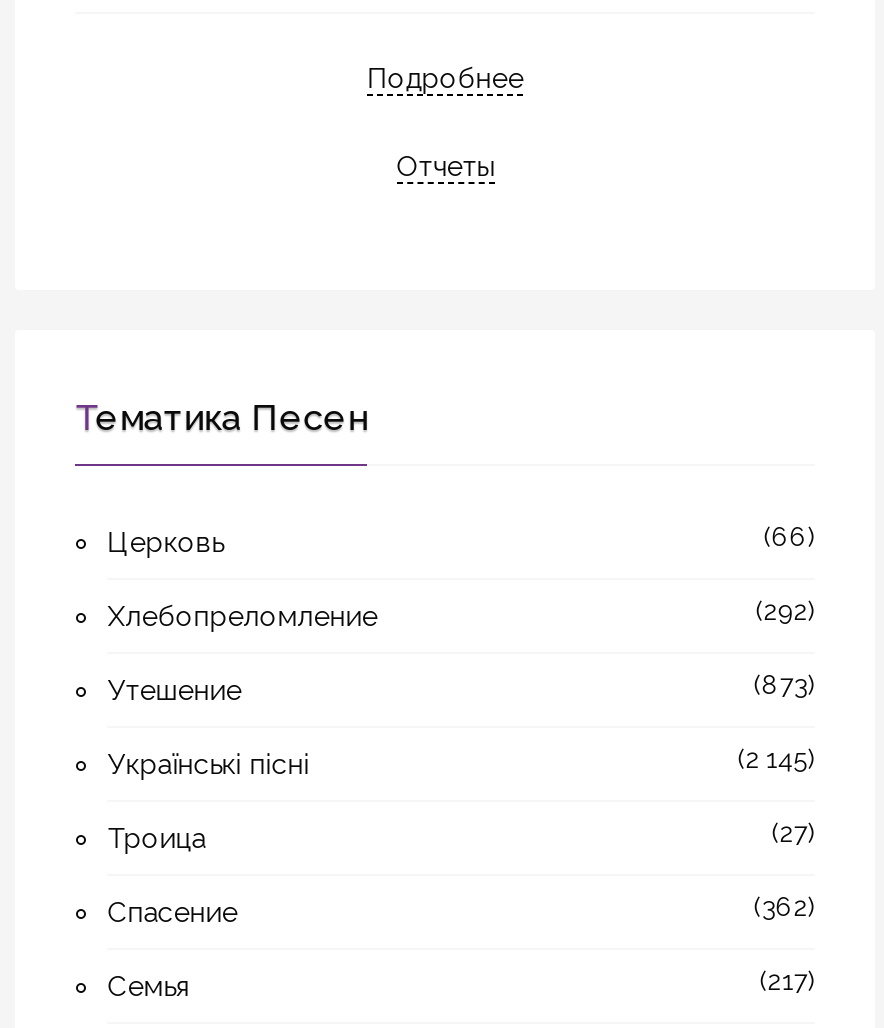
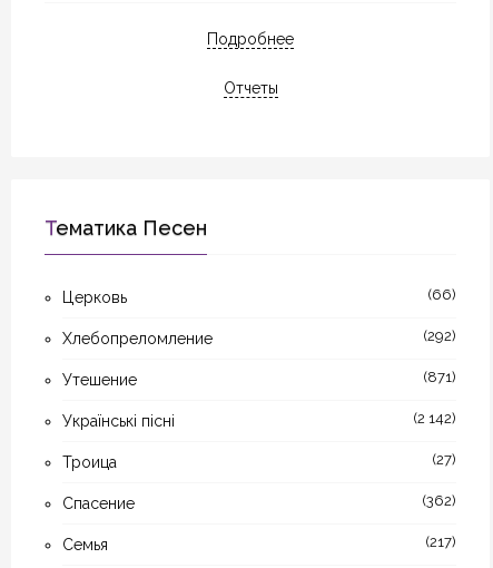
- (873)
+ (871)

- (2 145)
+ (2 142)
